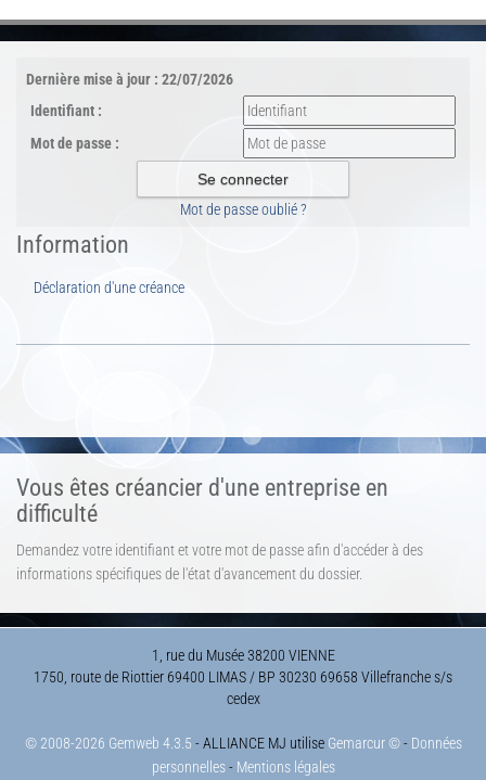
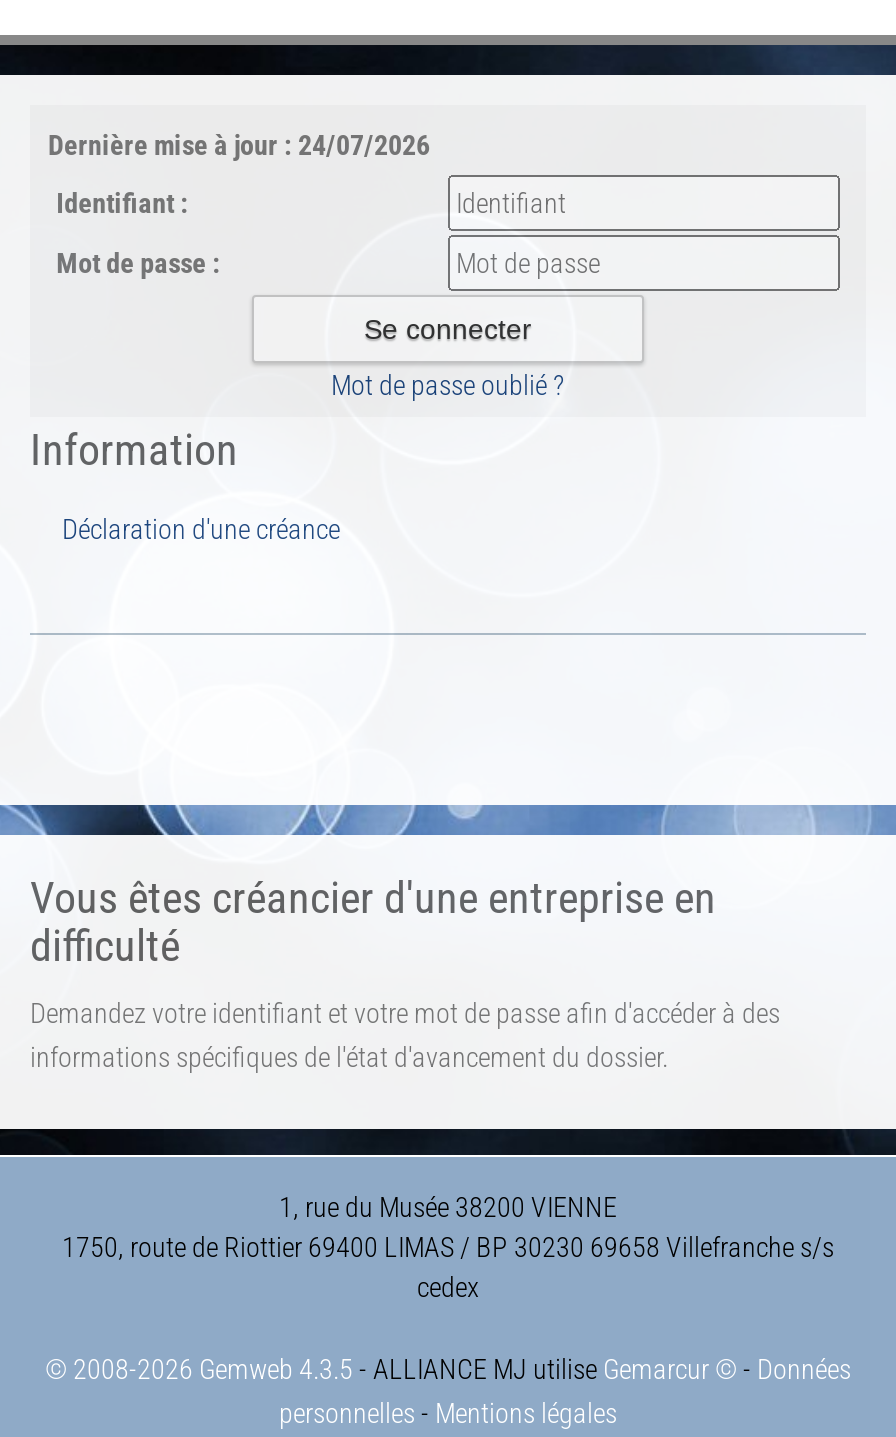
- Dernière mise à jour : 22/07/2026
+ Dernière mise à jour : 24/07/2026
